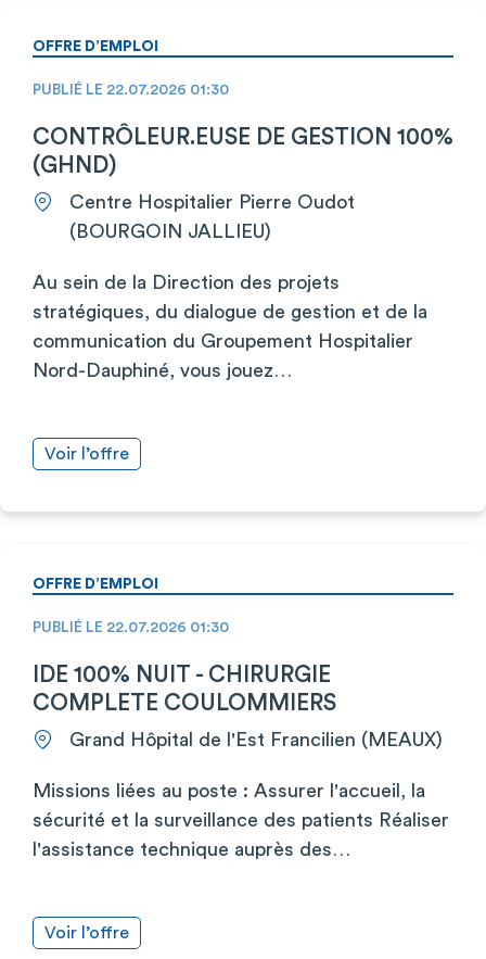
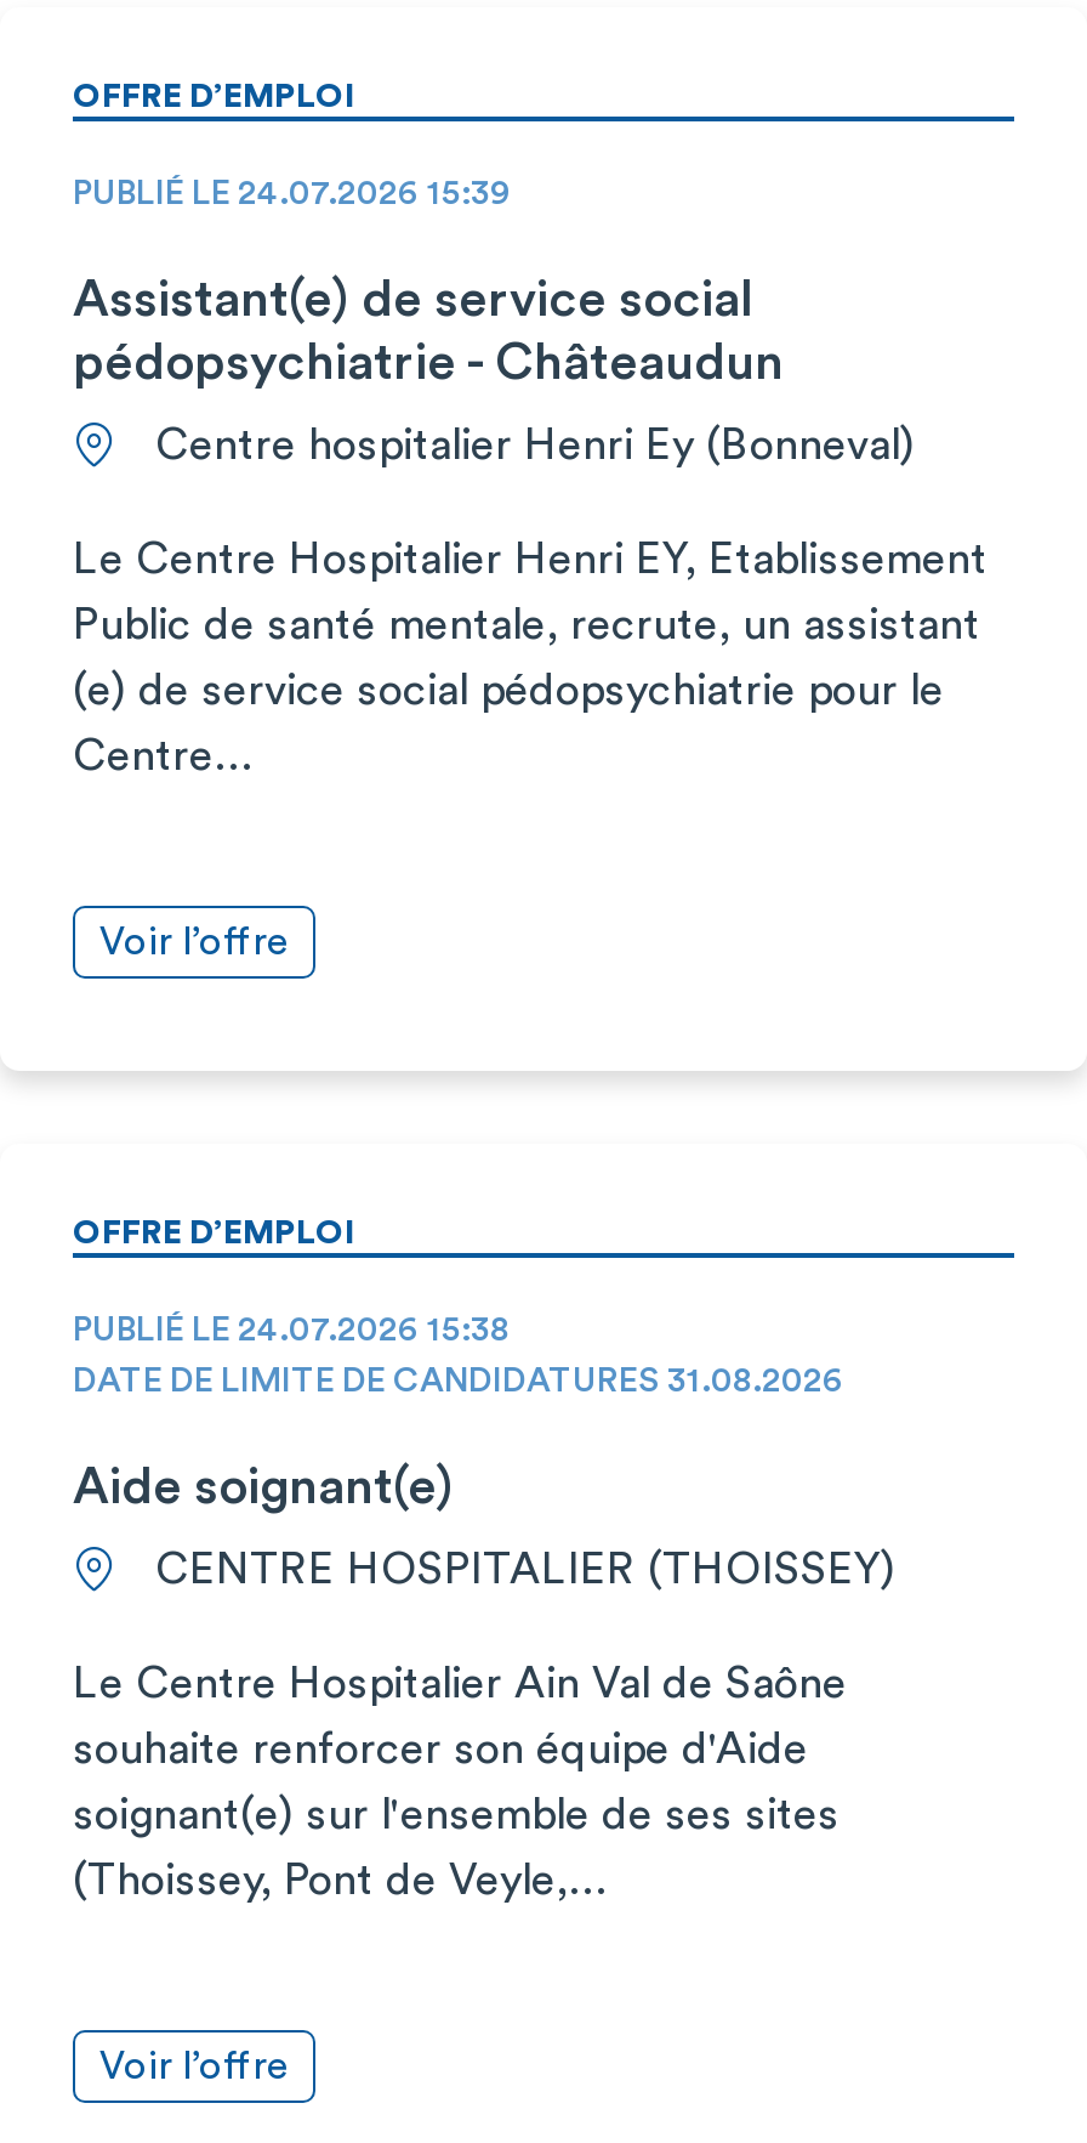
- PUBLIÉ LE 22.07.2026 01:30
- CONTRÔLEUR.EUSE DE GESTION 100%
- (GHND)
- Centre Hospitalier Pierre Oudot
- (BOURGOIN JALLIEU)
- Au sein de la Direction des projets
- stratégiques, du dialogue de gestion et de la
- communication du Groupement Hospitalier
- Nord-Dauphiné, vous jouez…
+ PUBLIÉ LE 24.07.2026 15:39
+ Assistant(e) de service social
+ pédopsychiatrie - Châteaudun
+ Centre hospitalier Henri Ey (Bonneval)
+ Le Centre Hospitalier Henri EY, Etablissement
+ Public de santé mentale, recrute, un assistant
+ (e) de service social pédopsychiatrie pour le
+ Centre…

moved up: Voir l’offre | OFFRE D’EMPLOI

- PUBLIÉ LE 22.07.2026 01:30
- IDE 100% NUIT - CHIRURGIE
- COMPLETE COULOMMIERS
- Grand Hôpital de l'Est Francilien (MEAUX)
- Missions liées au poste : Assurer l'accueil, la
- sécurité et la surveillance des patients Réaliser
- l'assistance technique auprès des…
+ PUBLIÉ LE 24.07.2026 15:38
+ DATE DE LIMITE DE CANDIDATURES 31.08.2026
+ Aide soignant(e)
+ CENTRE HOSPITALIER (THOISSEY)
+ Le Centre Hospitalier Ain Val de Saône
+ souhaite renforcer son équipe d'Aide
+ soignant(e) sur l'ensemble de ses sites
+ (Thoissey, Pont de Veyle,…
